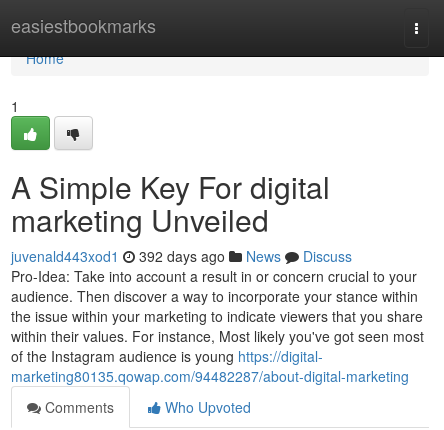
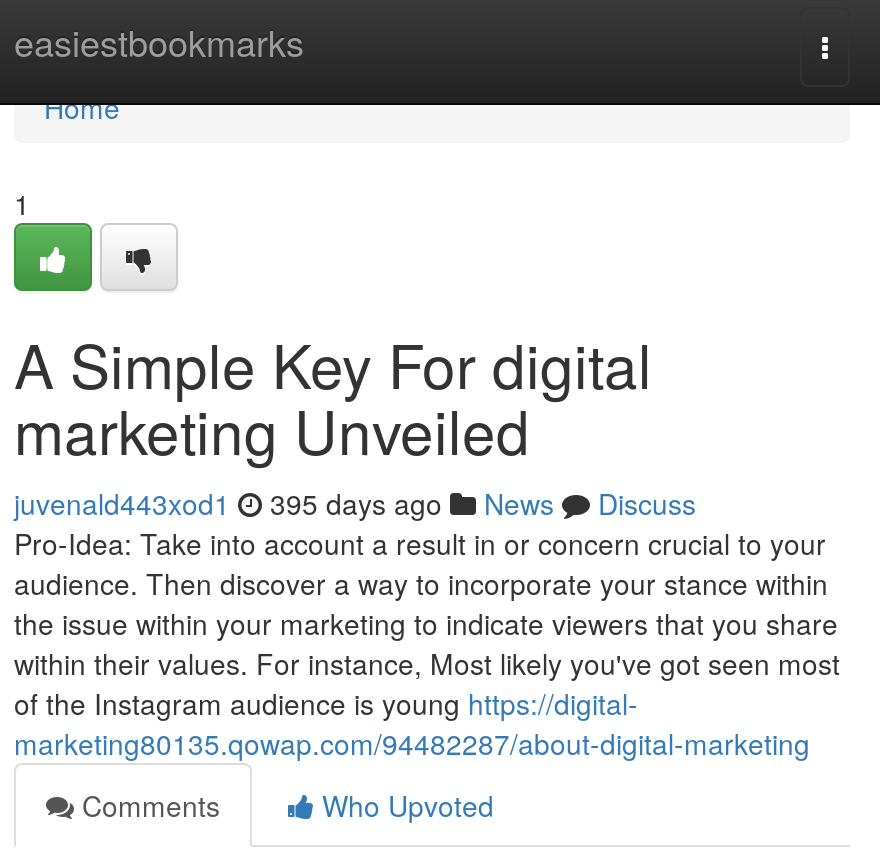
- juvenald443xod1 392 days ago News Discuss
+ juvenald443xod1 395 days ago News Discuss
